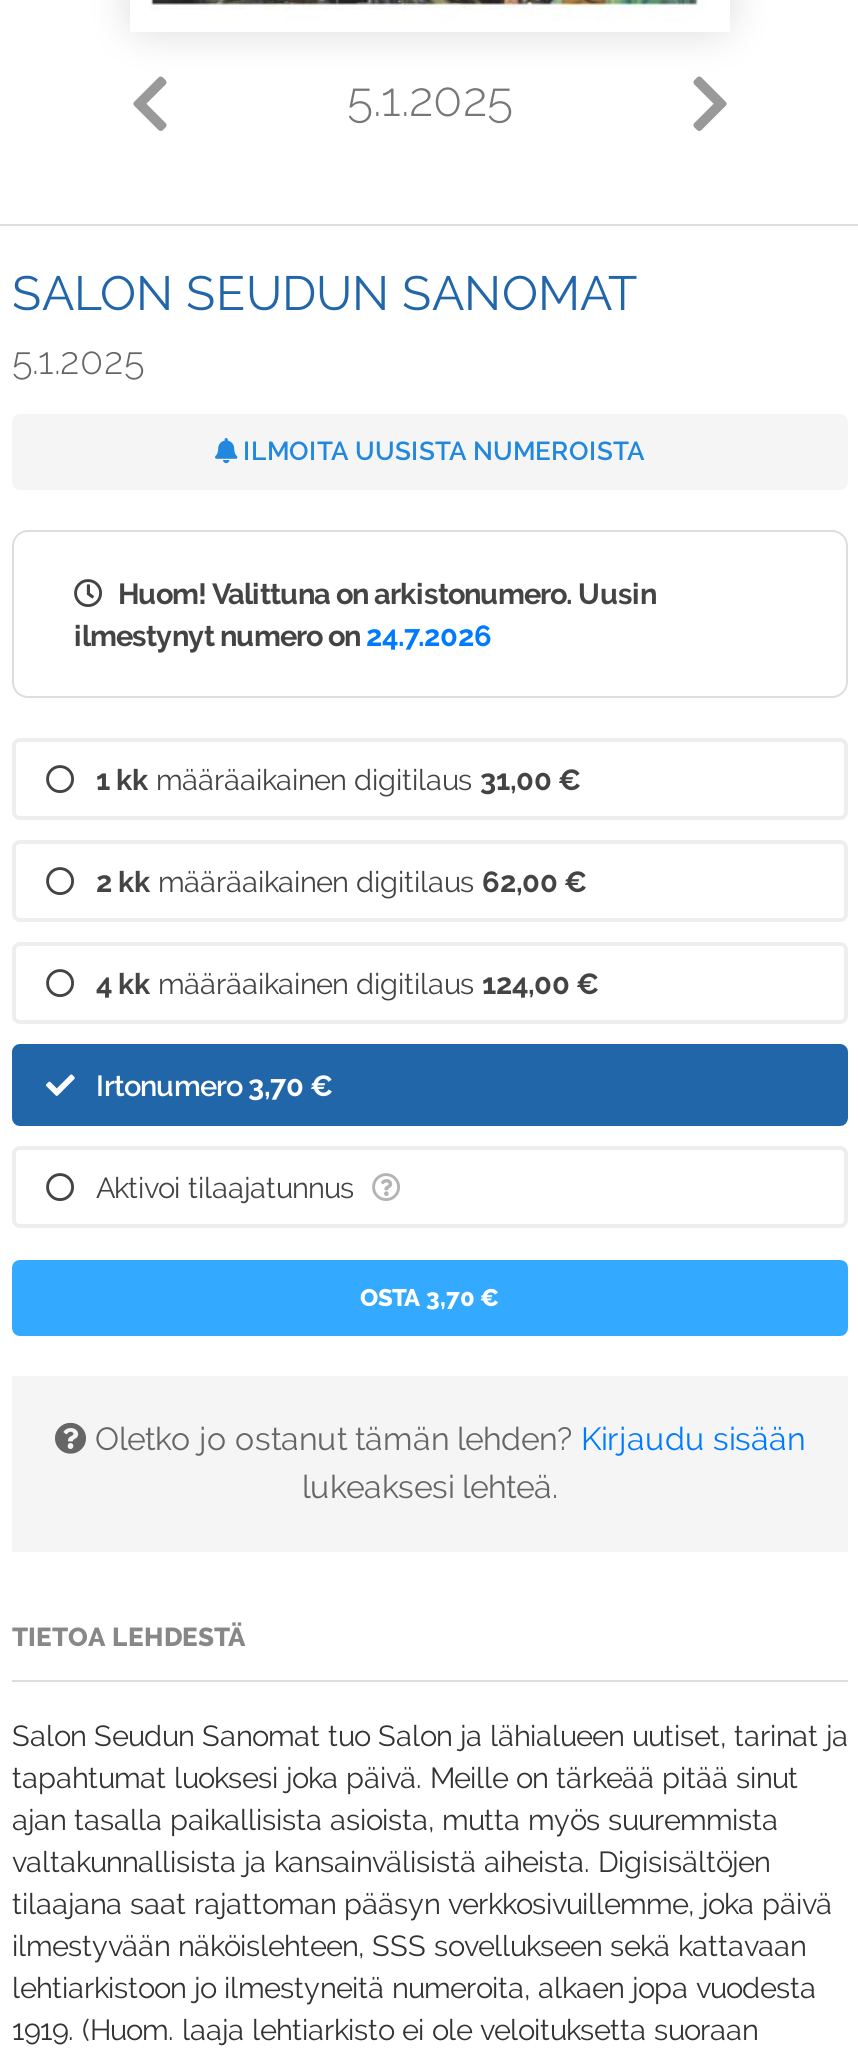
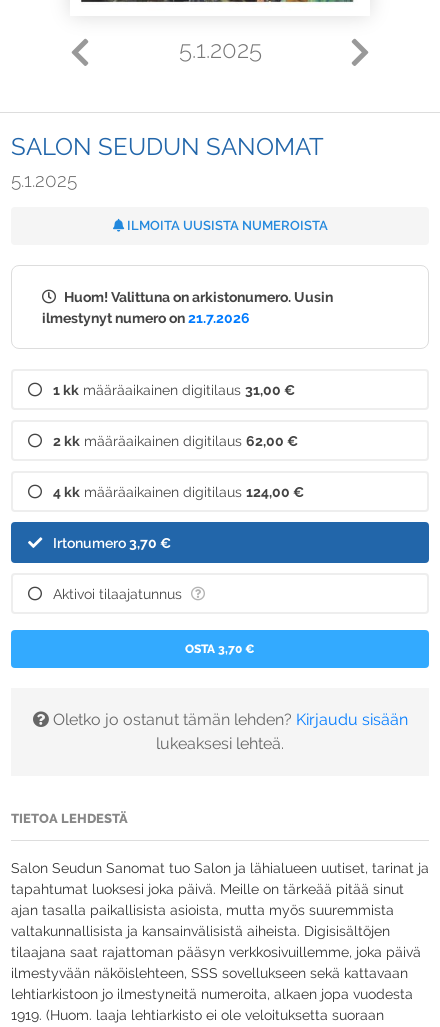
- ilmestynyt numero on 24.7.2026
+ ilmestynyt numero on 21.7.2026
